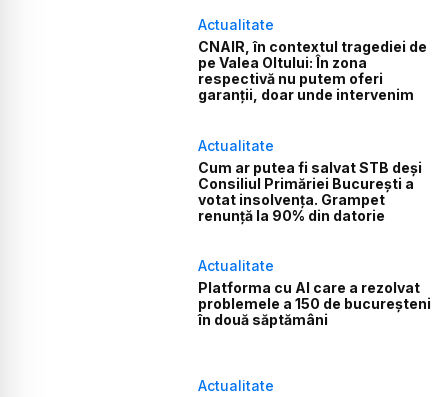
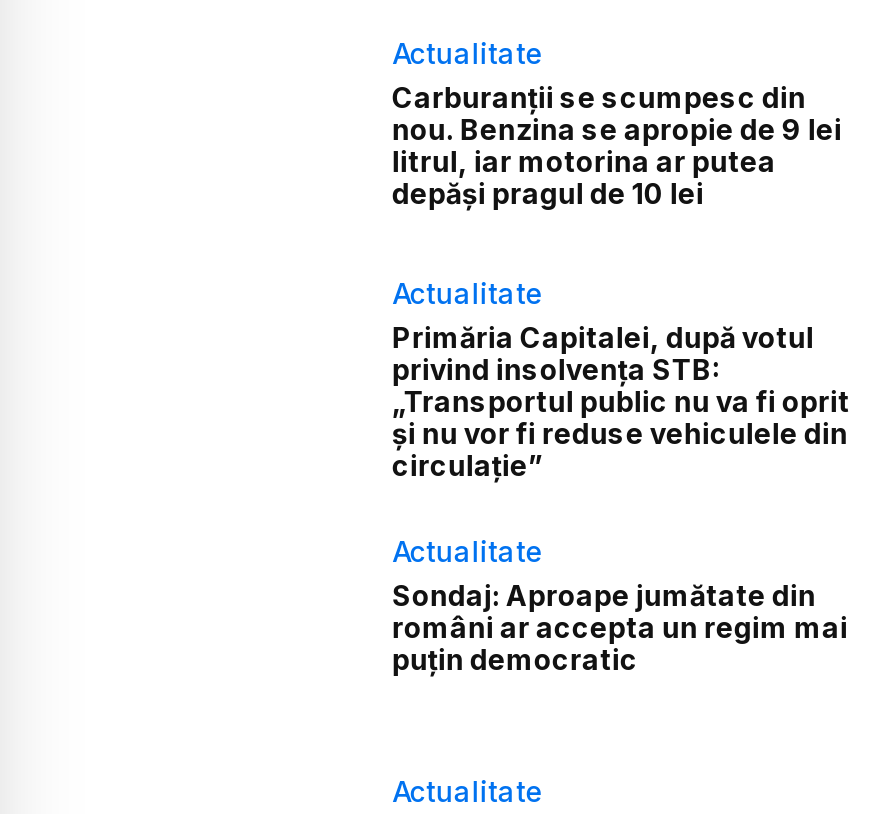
- CNAIR, în contextul tragediei de
- pe Valea Oltului: În zona
- respectivă nu putem oferi
- garanții, doar unde intervenim
+ Carburanții se scumpesc din
+ nou. Benzina se apropie de 9 lei
+ litrul, iar motorina ar putea
+ depăși pragul de 10 lei

- Cum ar putea fi salvat STB deși
- Consiliul Primăriei București a
- votat insolvența. Grampet
- renunță la 90% din datorie
+ Primăria Capitalei, după votul
+ privind insolvența STB:
+ „Transportul public nu va fi oprit
+ și nu vor fi reduse vehiculele din
+ circulație”

- Platforma cu AI care a rezolvat
- problemele a 150 de bucureșteni
- în două săptămâni
+ Sondaj: Aproape jumătate din
+ români ar accepta un regim mai
+ puțin democratic
